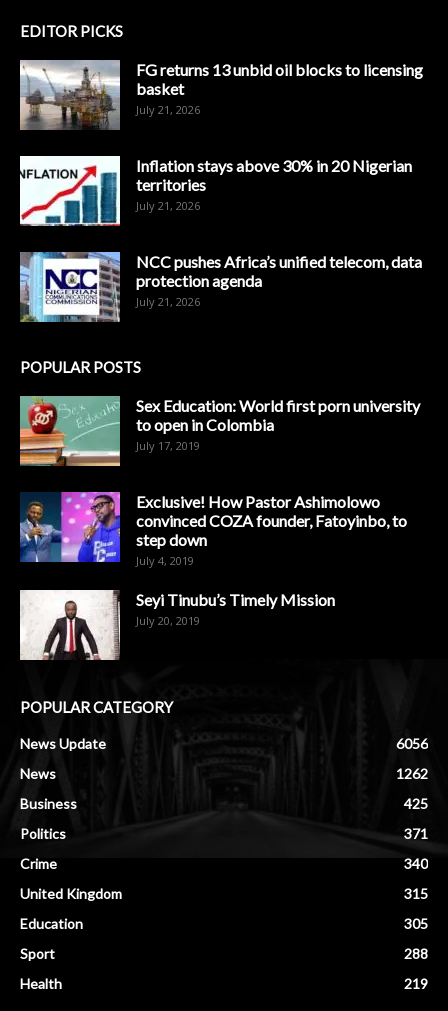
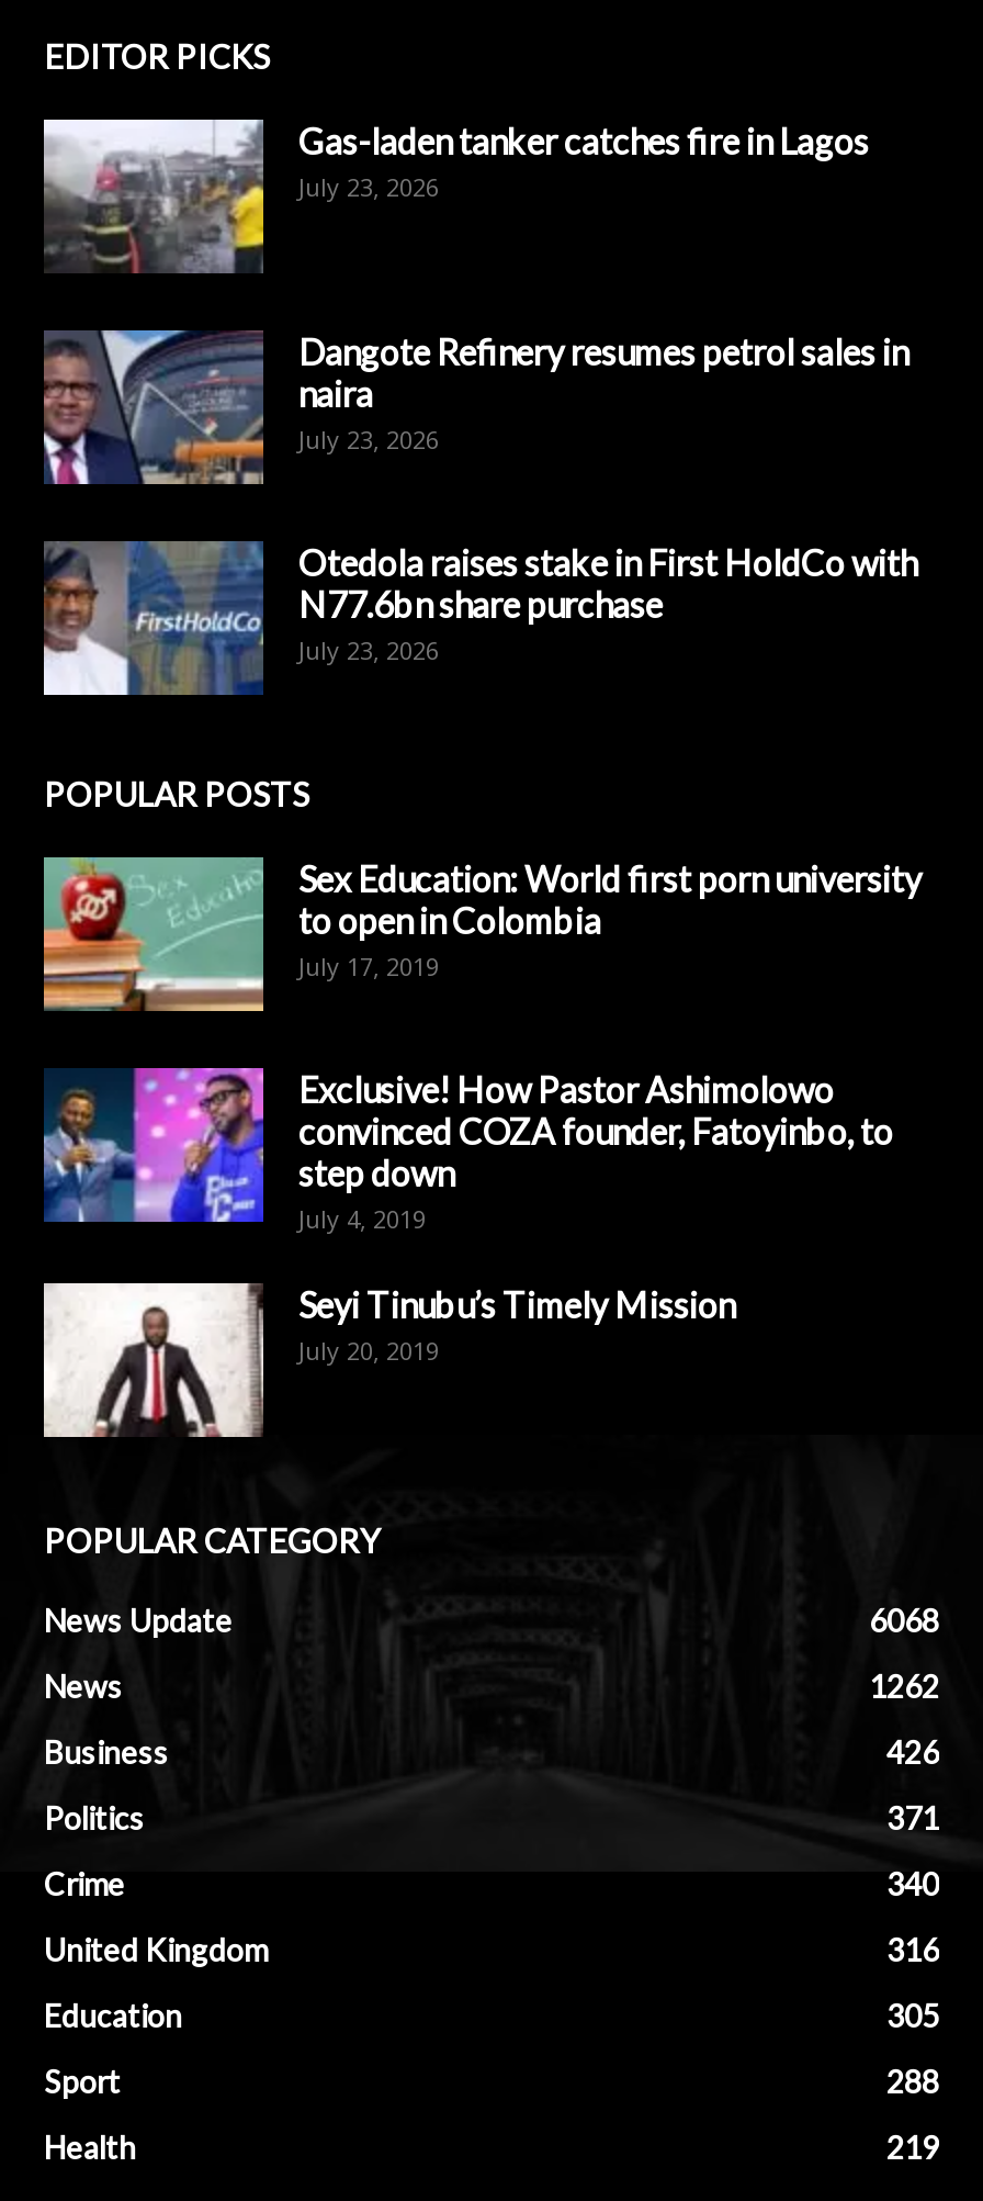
- [image]
- FG returns 13 unbid oil blocks to licensing
- basket
- July 21, 2026
+ [image]
+ Gas-laden tanker catches fire in Lagos
+ July 23, 2026

- [image]
- Inflation stays above 30% in 20 Nigerian
- territories
- July 21, 2026
+ [image]
+ Dangote Refinery resumes petrol sales in
+ naira
+ July 23, 2026

- [image]
- NCC pushes Africa’s unified telecom, data
- protection agenda
- July 21, 2026
+ [image]
+ Otedola raises stake in First HoldCo with
+ N77.6bn share purchase
+ July 23, 2026

- 6056
+ 6068

- 425
+ 426

- 315
+ 316
